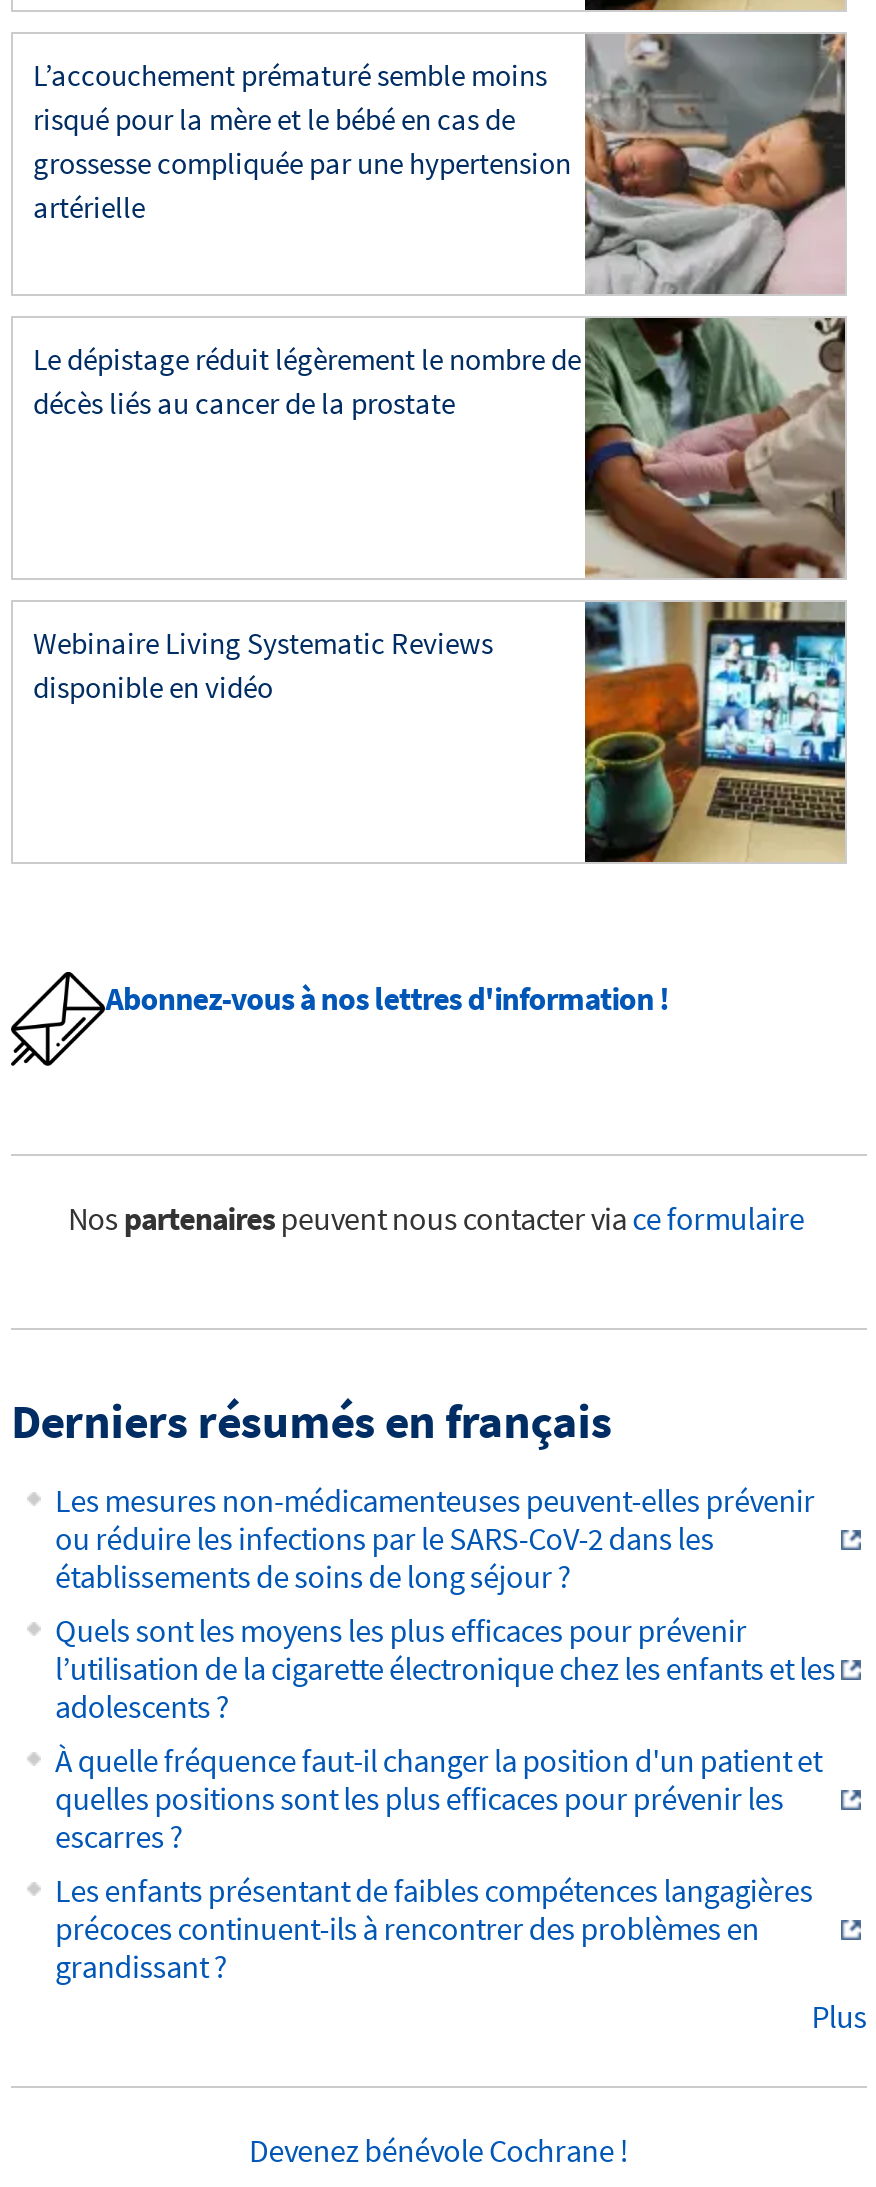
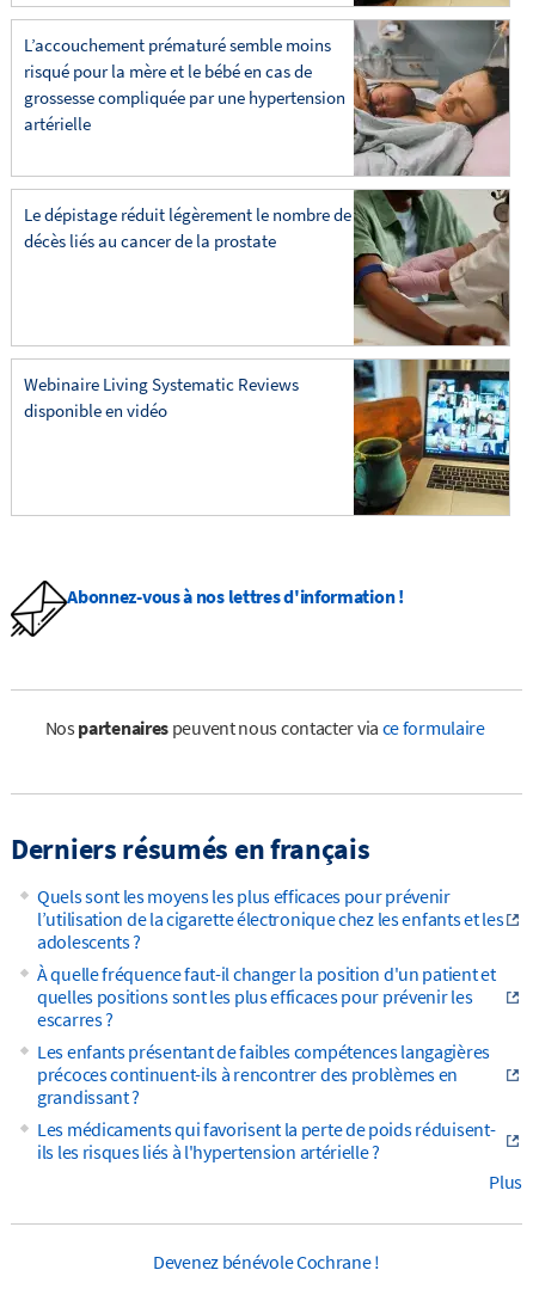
- Les mesures non-médicamenteuses peuvent-elles prévenir
- ou réduire les infections par le SARS-CoV-2 dans les
- établissements de soins de long séjour ?

moved up: Quels sont les moyens les plus efficaces pour prévenir | l’utilisation de la cigarette électronique chez les enfants et les | adolescents ? | ... | précoces continuent-ils à rencontrer des problèmes en | grandissant ?

+ Les médicaments qui favorisent la perte de poids réduisent-
+ ils les risques liés à l'hypertension artérielle ?
